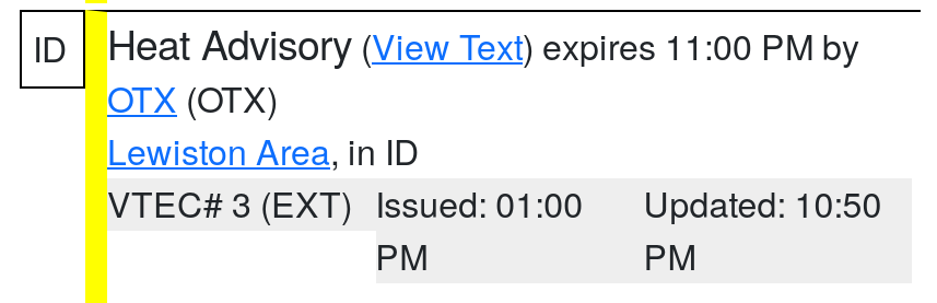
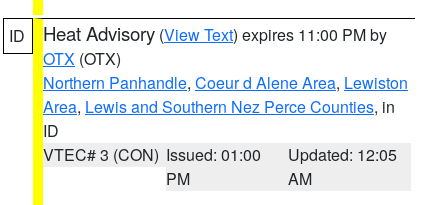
- Lewiston Area, in ID
- VTEC# 3 (EXT) Issued: 01:00
+ Northern Panhandle, Coeur d Alene Area, Lewiston
+ Area, Lewis and Southern Nez Perce Counties, in
+ ID
+ VTEC# 3 (CON) Issued: 01:00

- Updated: 10:50
- PM
+ Updated: 12:05
+ AM
